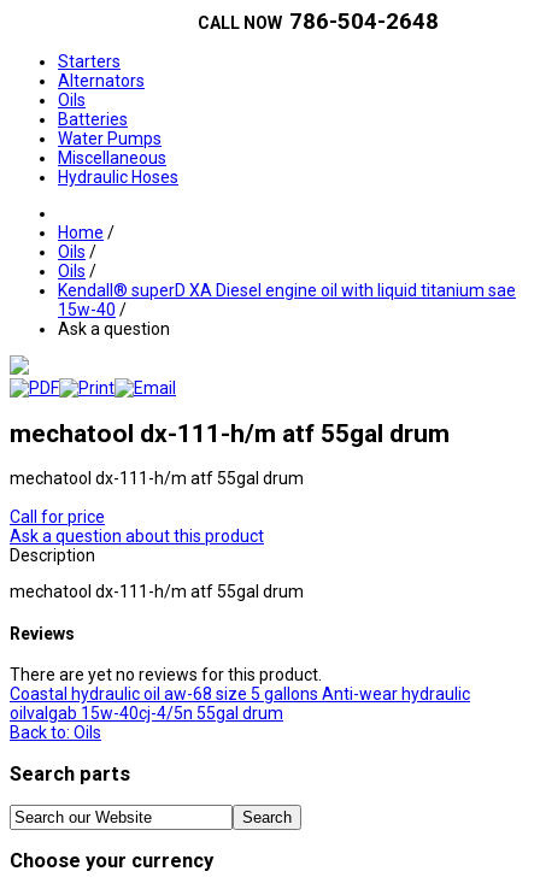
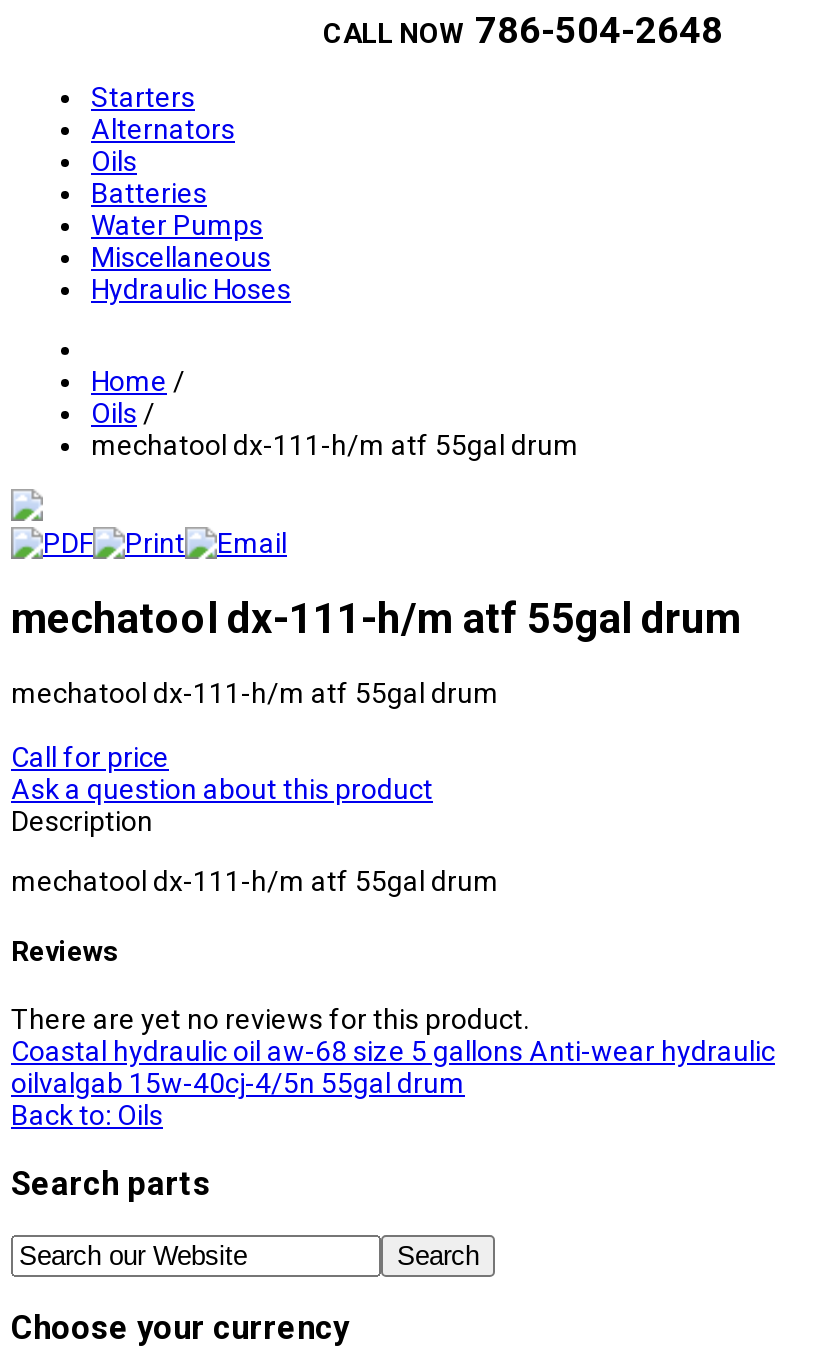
- Oils /
- Kendall® superD XA Diesel engine oil with liquid titanium sae
- 15w-40 /
- Ask a question
+ mechatool dx-111-h/m atf 55gal drum
